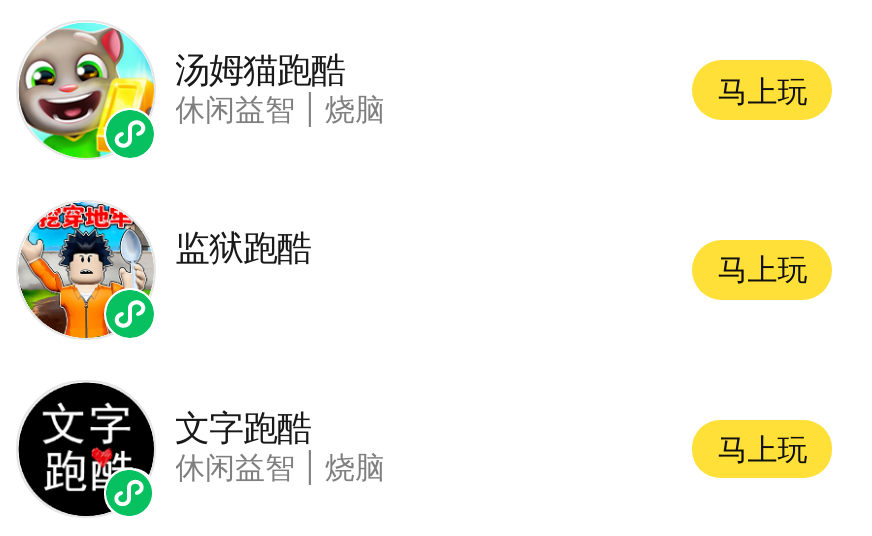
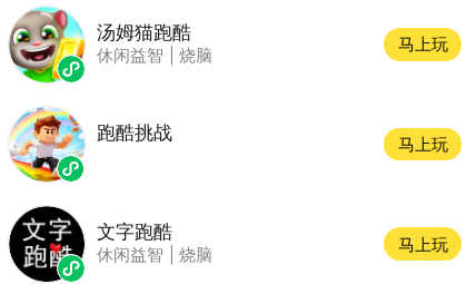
- [image]
- 监狱跑酷
+ [image]
+ 跑酷挑战
